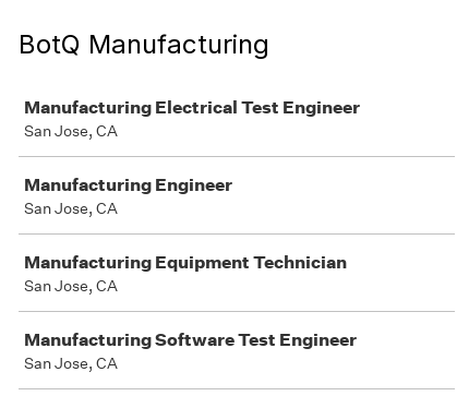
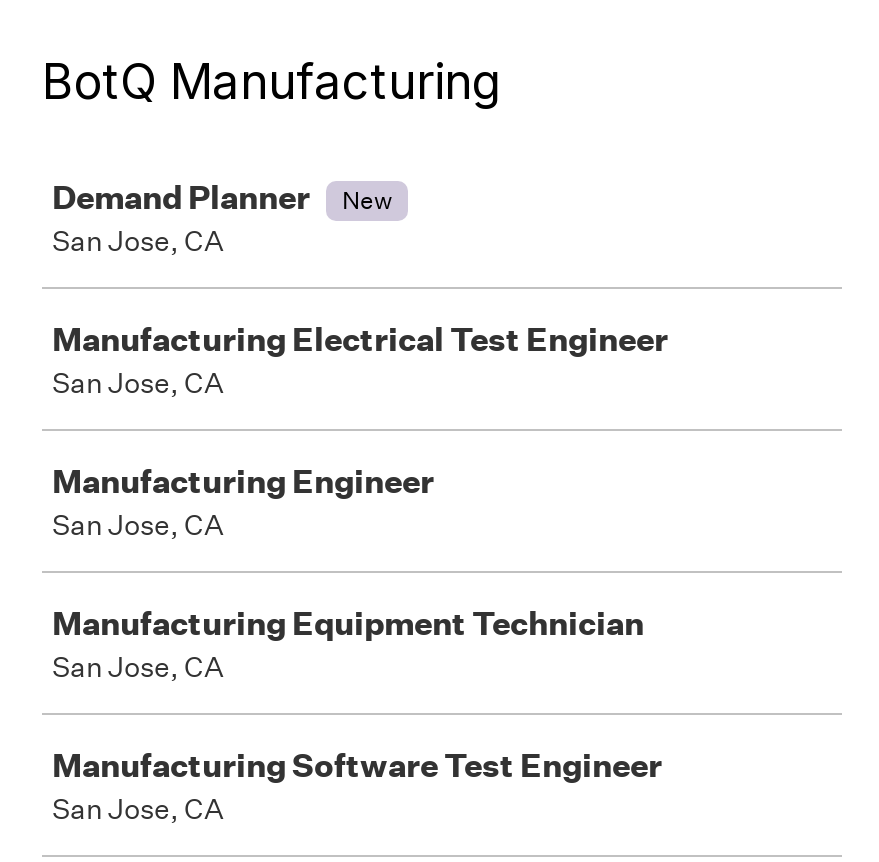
+ Demand Planner
+ New
+ San Jose, CA
